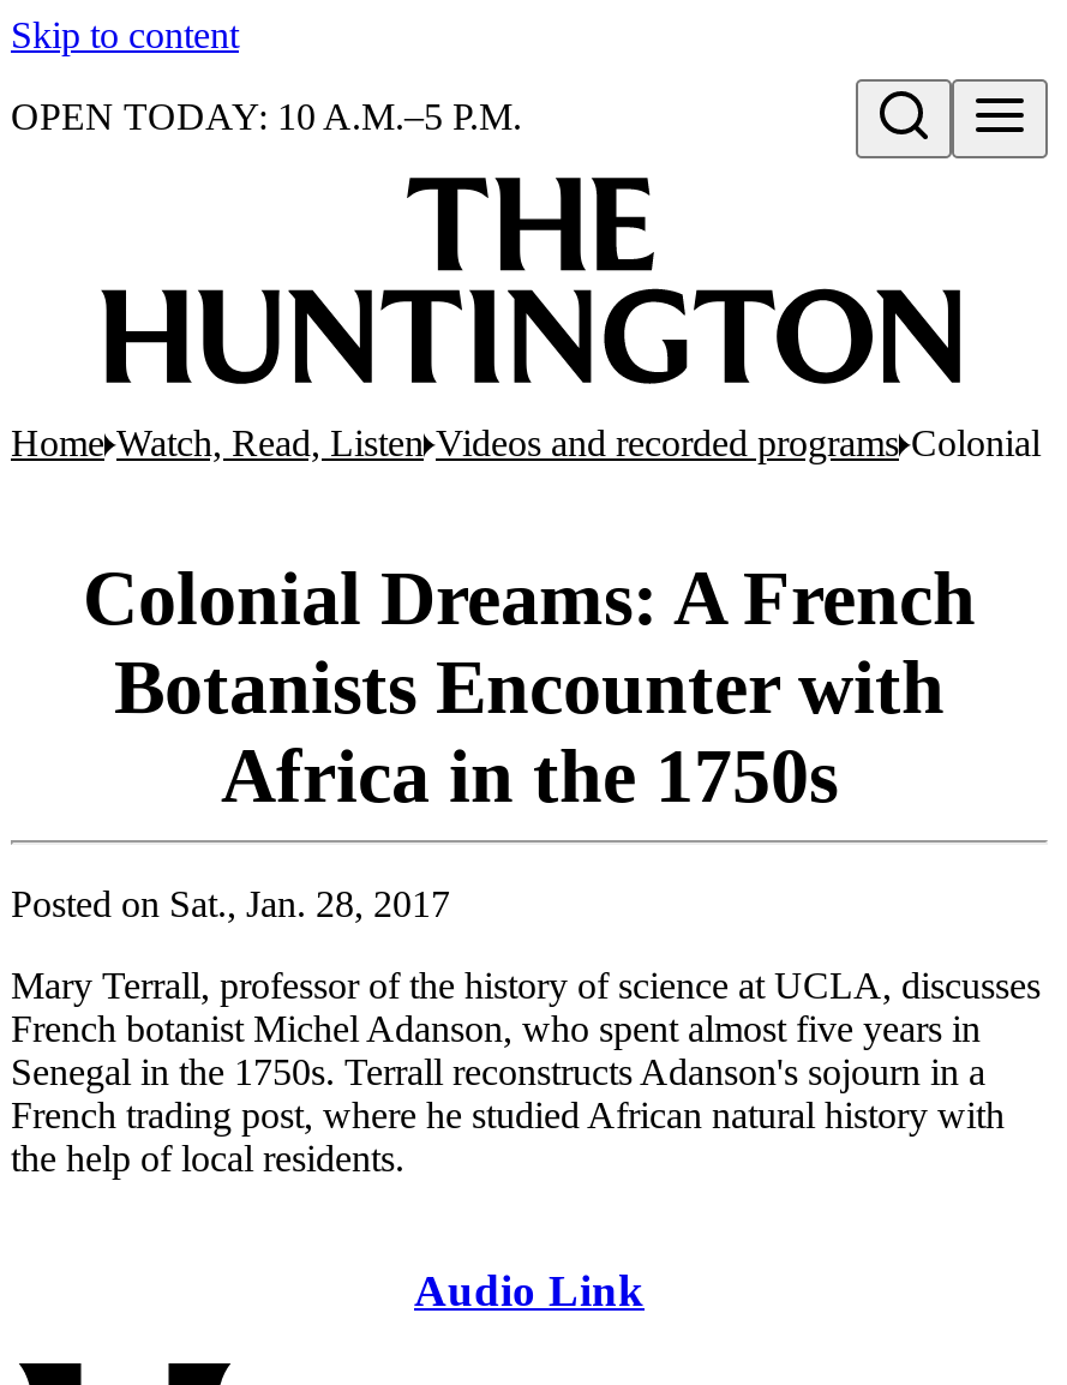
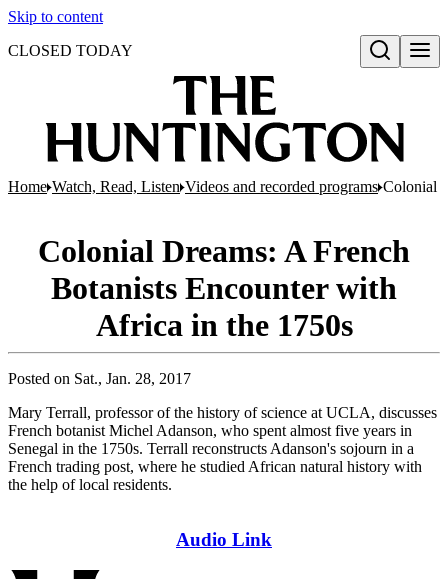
- OPEN TODAY: 10 A.M.–5 P.M.
+ CLOSED TODAY
